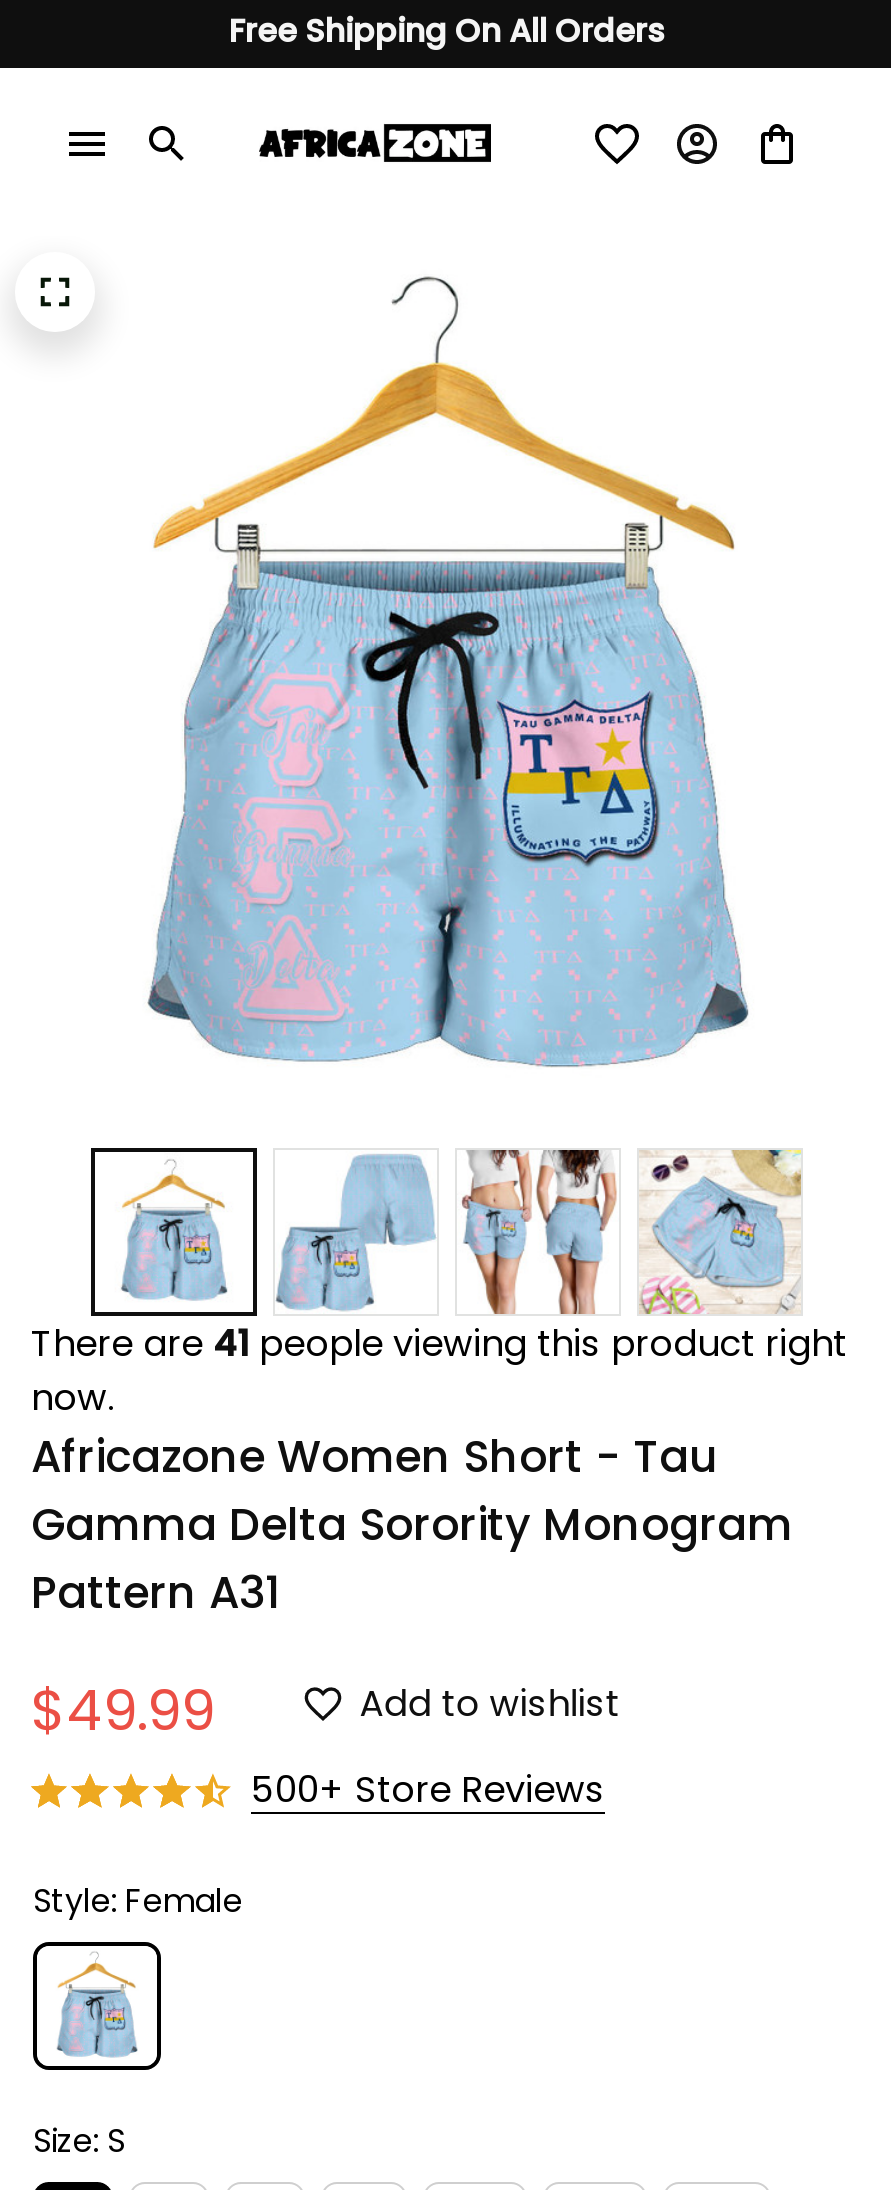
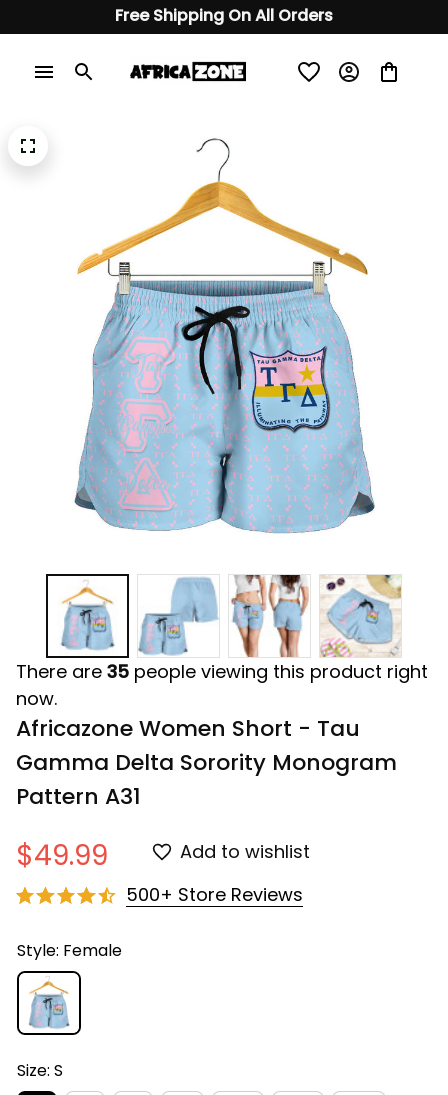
- There are41people viewing this product right
+ There are35people viewing this product right
